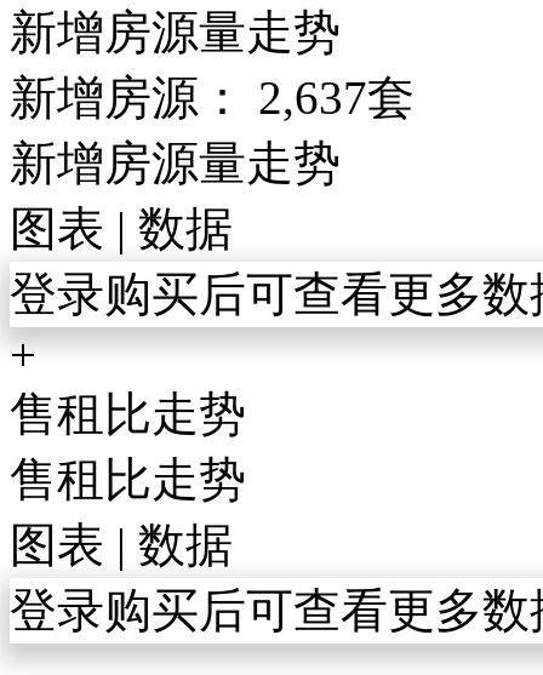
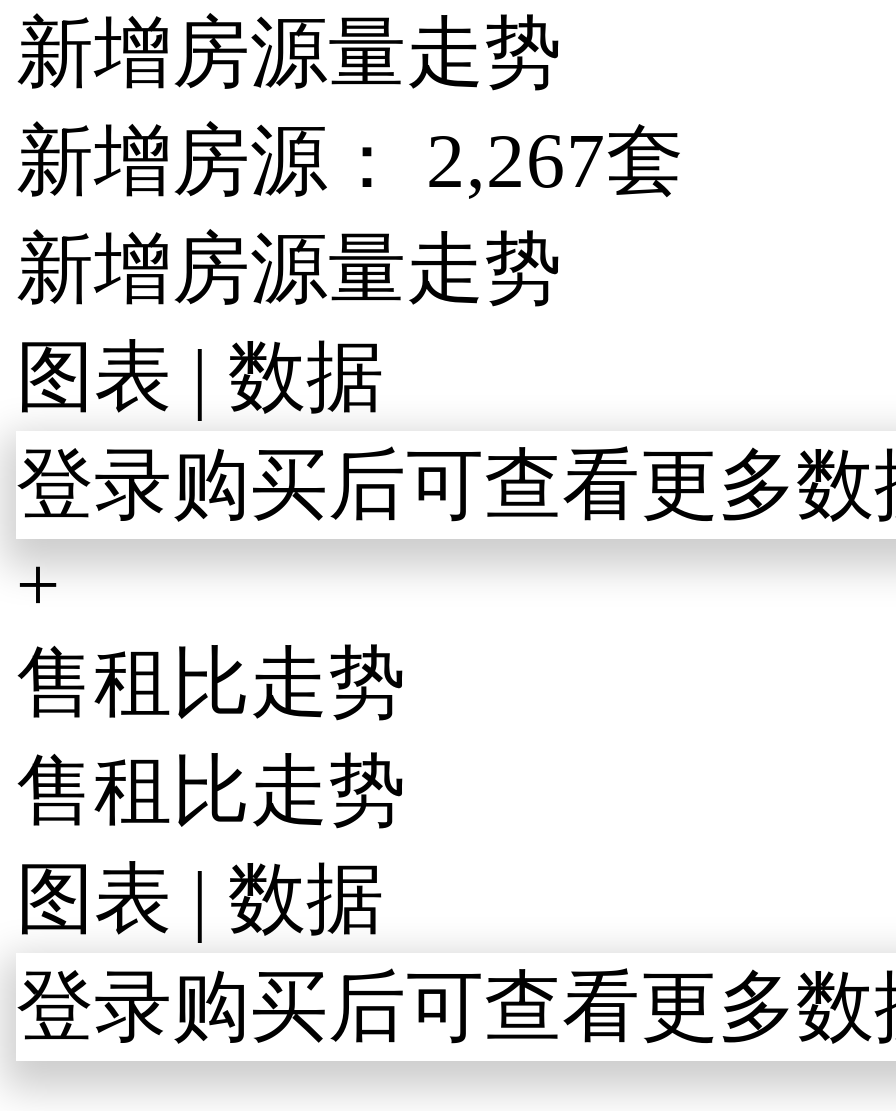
- 新增房源：2,637套
+ 新增房源：2,267套
